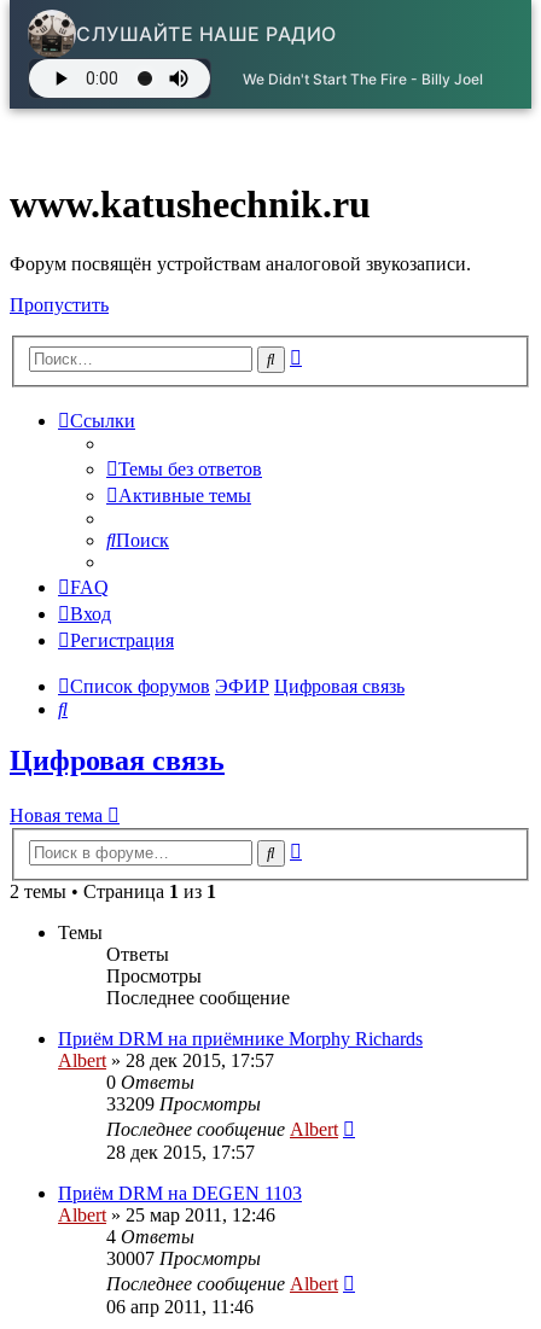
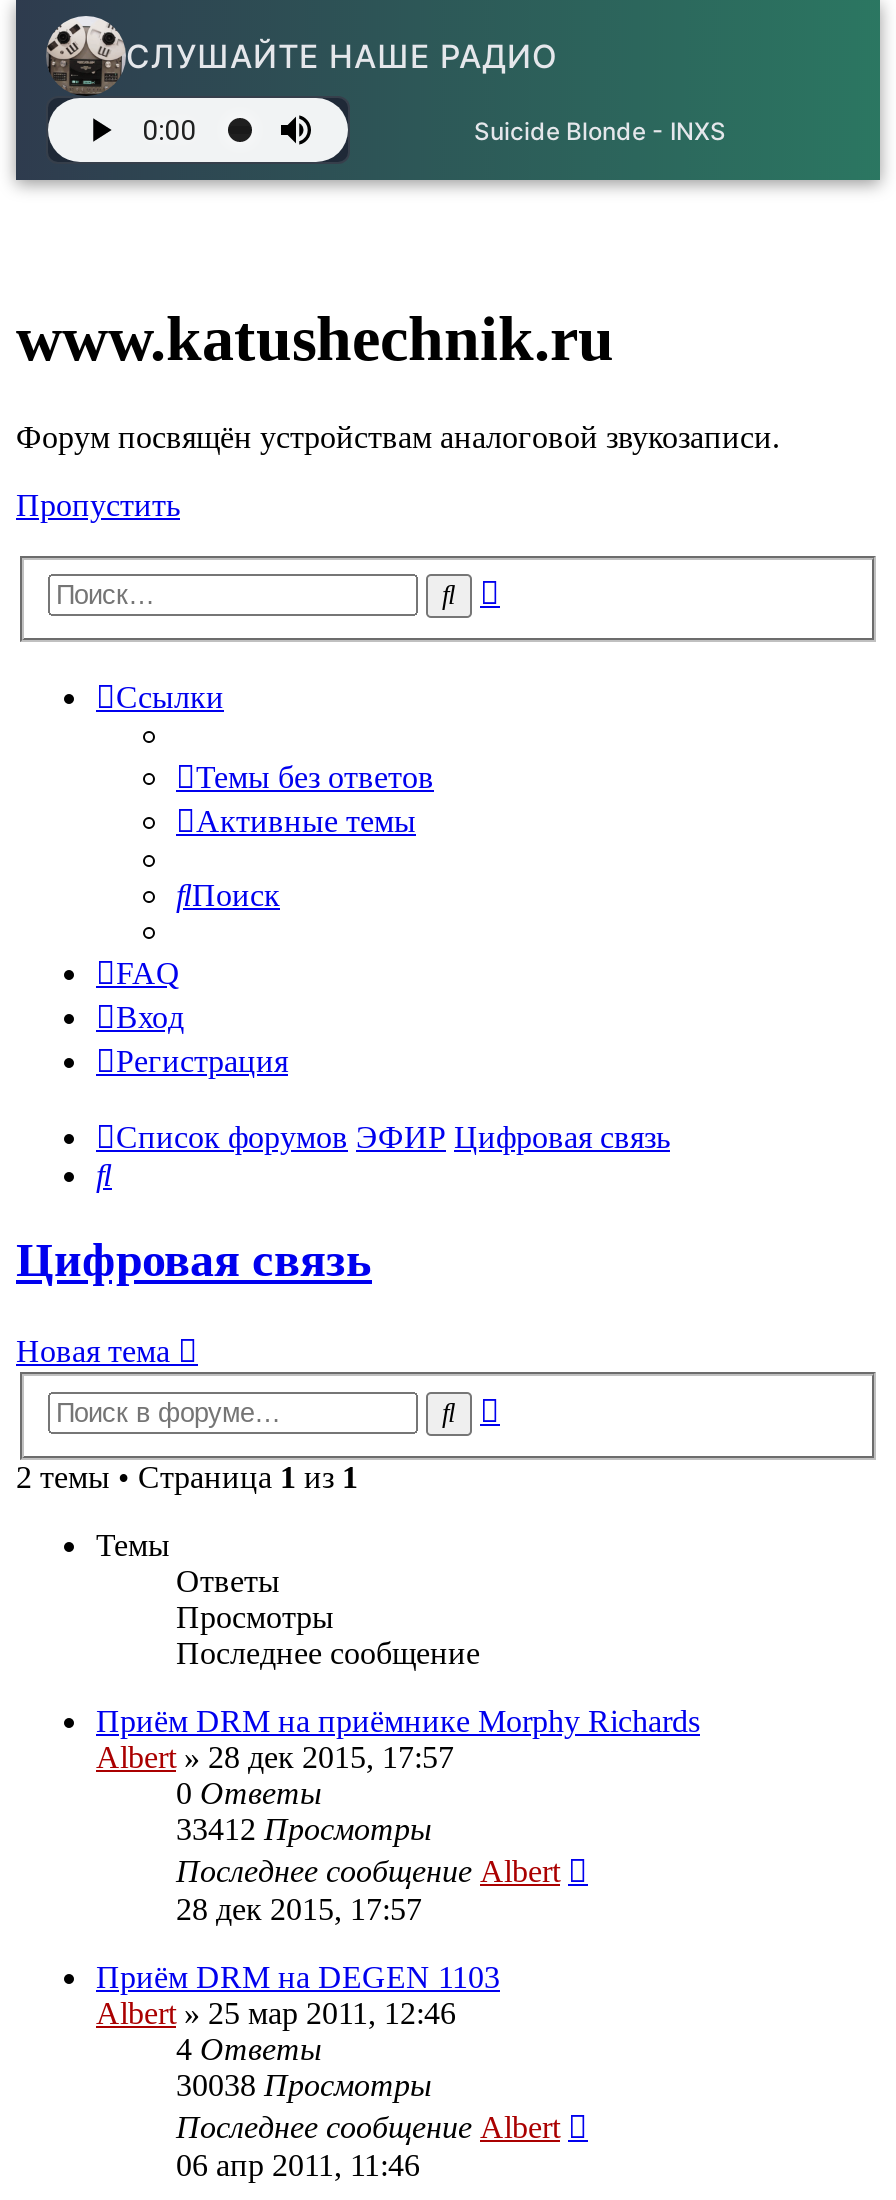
- We Didn't Start The Fire - Billy Joel
+ Suicide Blonde - INXS

- 33209 Просмотры
+ 33412 Просмотры

- 30007 Просмотры
+ 30038 Просмотры
